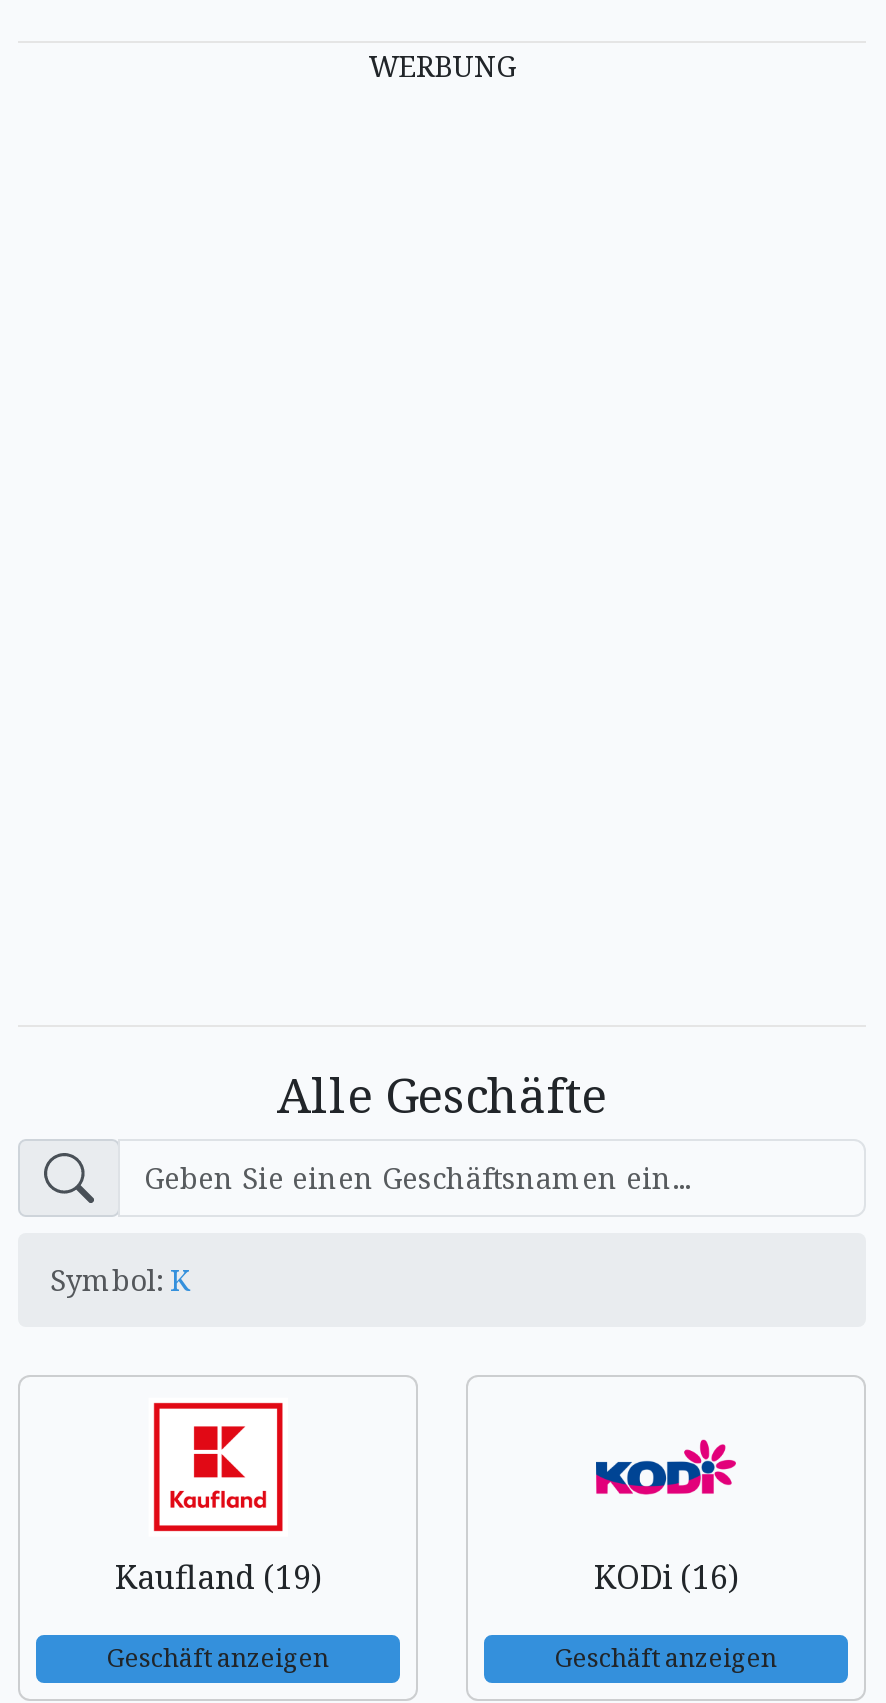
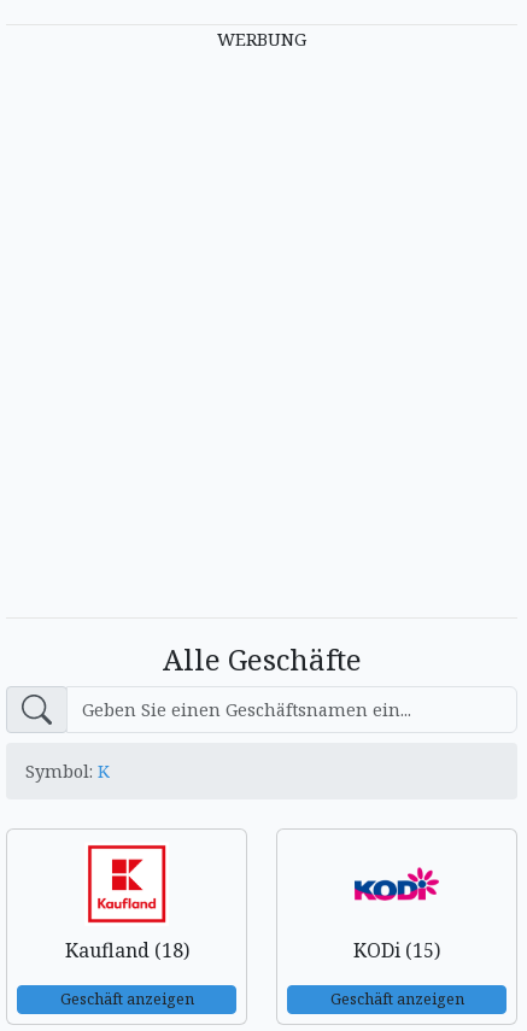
- Kaufland (19)
+ Kaufland (18)

- KODi (16)
+ KODi (15)
